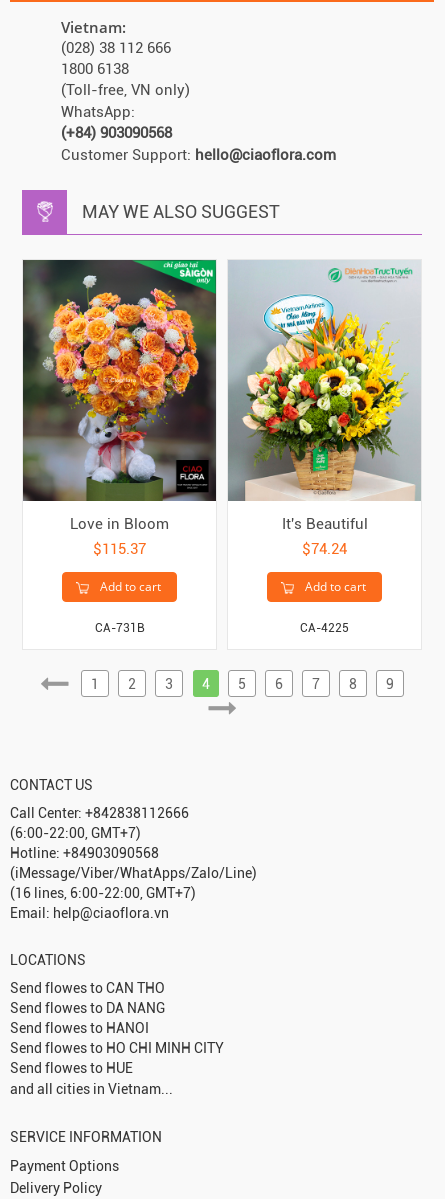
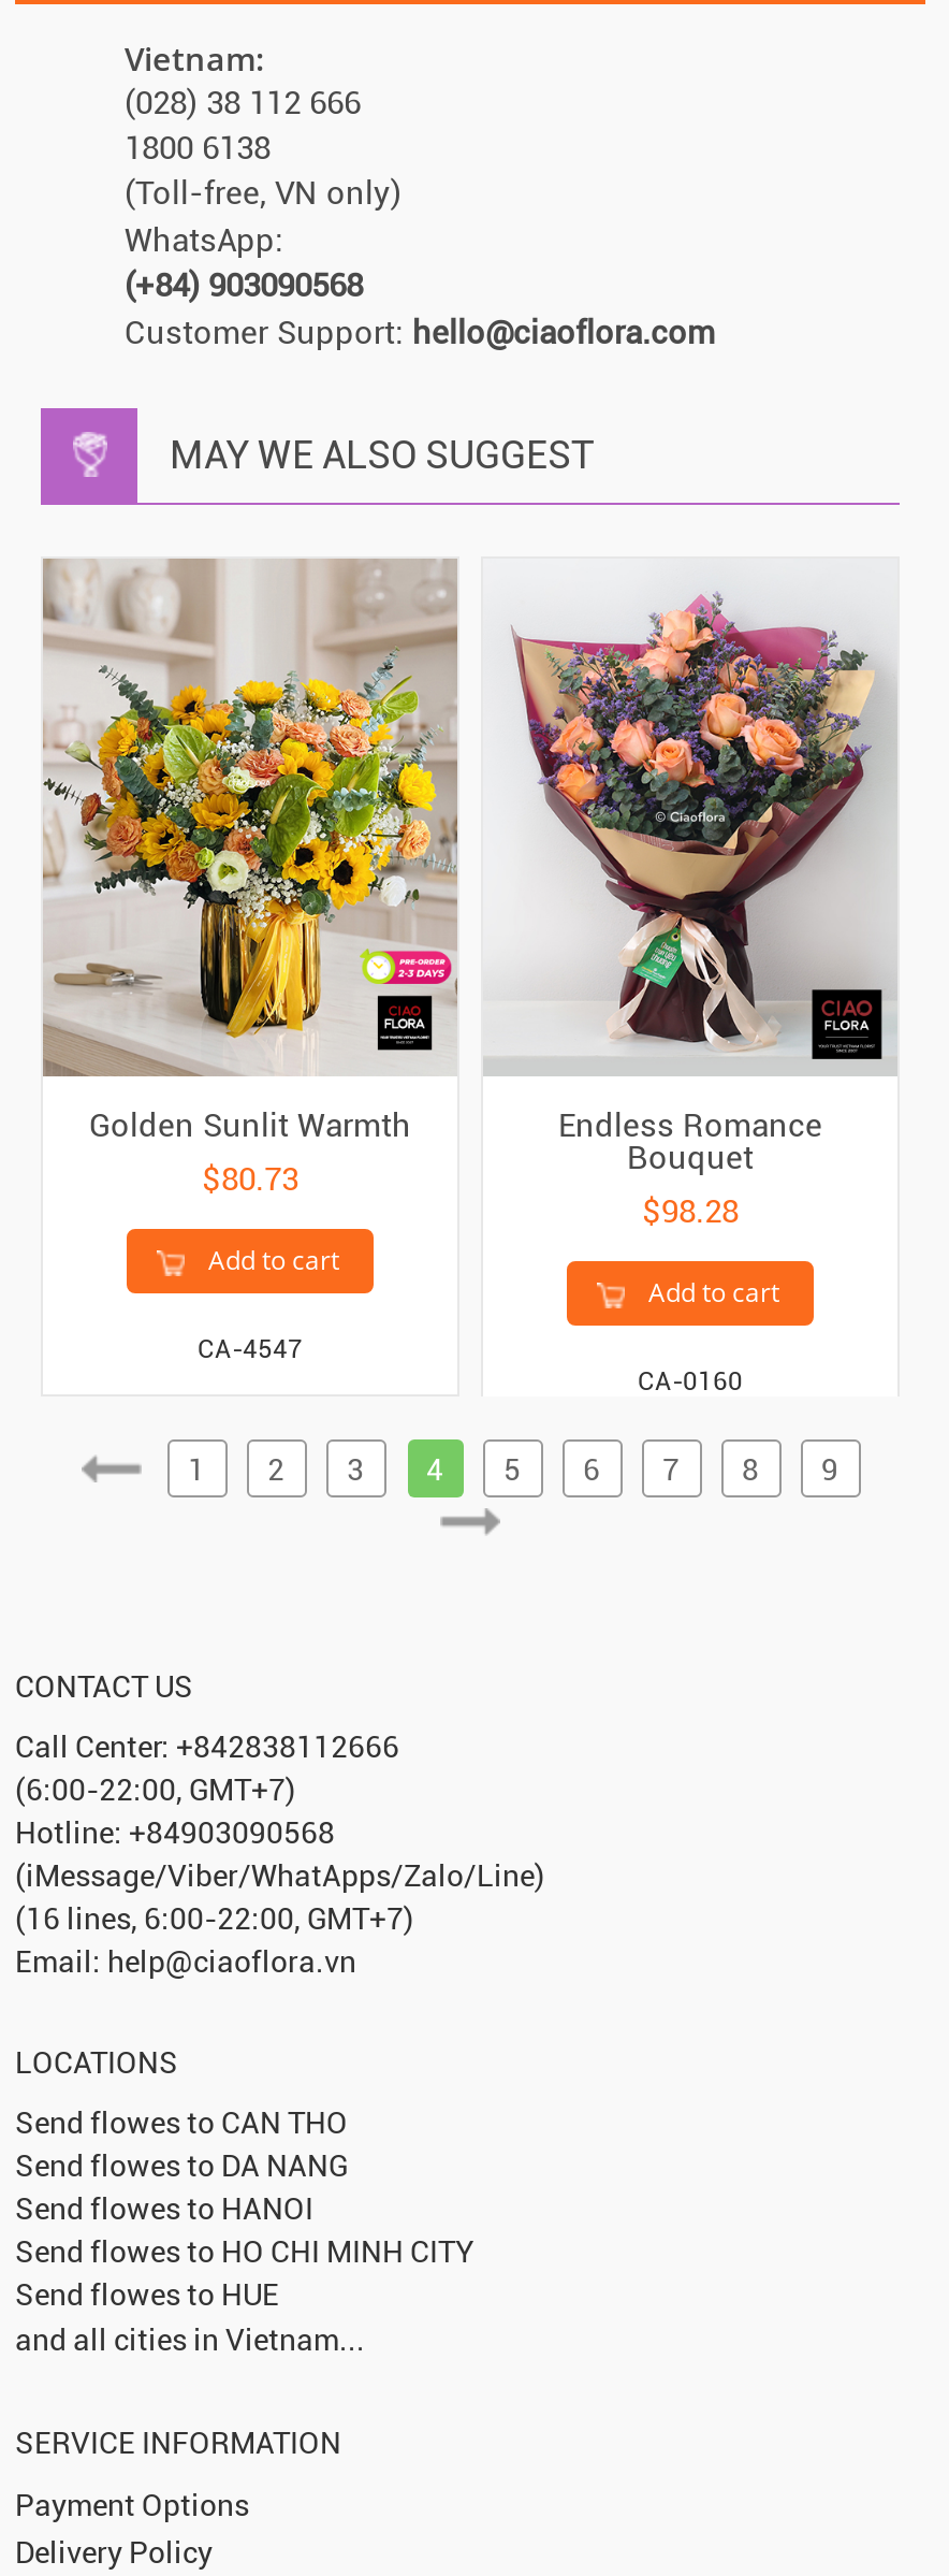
- [image]
- Love in Bloom
- $115.37
+ [image]
+ Golden Sunlit Warmth
+ $80.73

- [image]
- It's Beautiful
- $74.24
+ [image]
+ Endless Romance
+ Bouquet
+ $98.28

- CA-731B
+ CA-4547

- CA-4225
+ CA-0160
